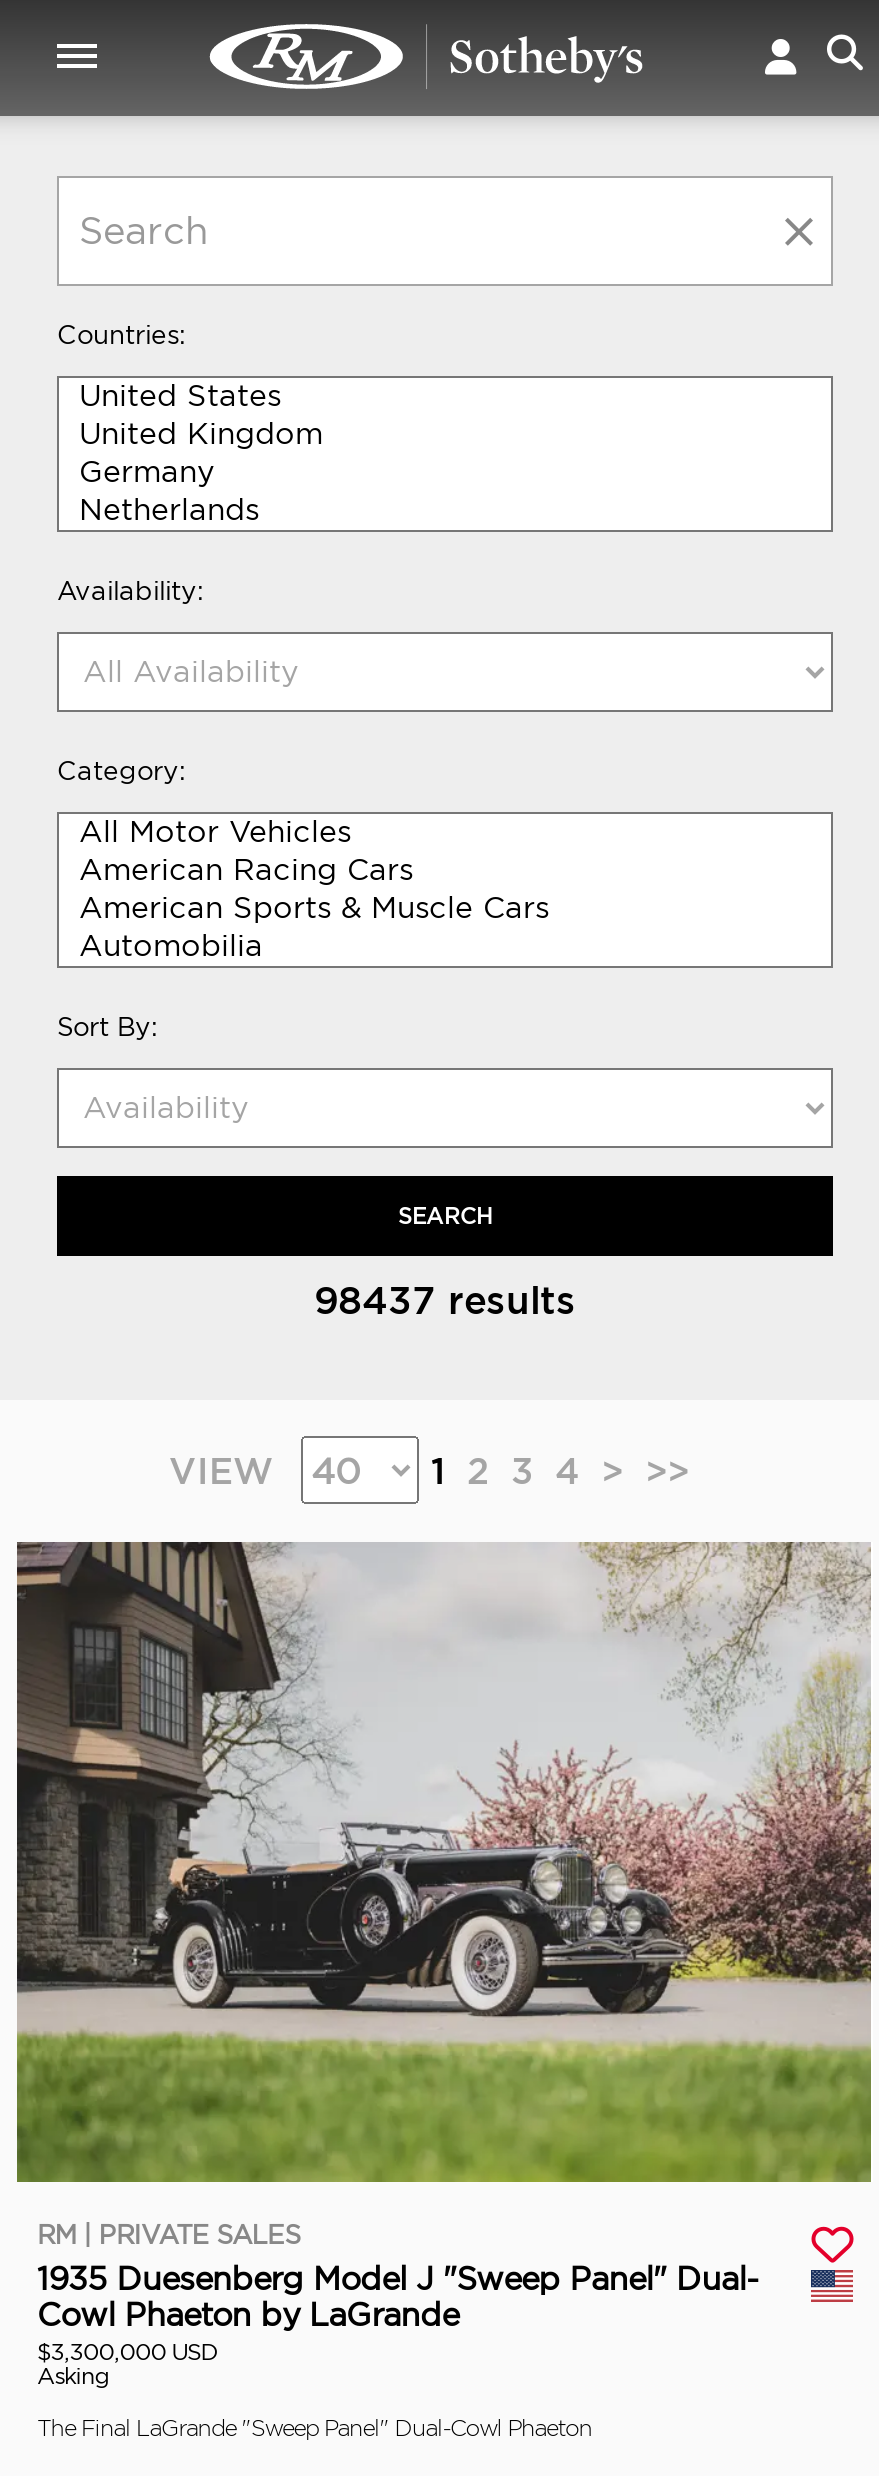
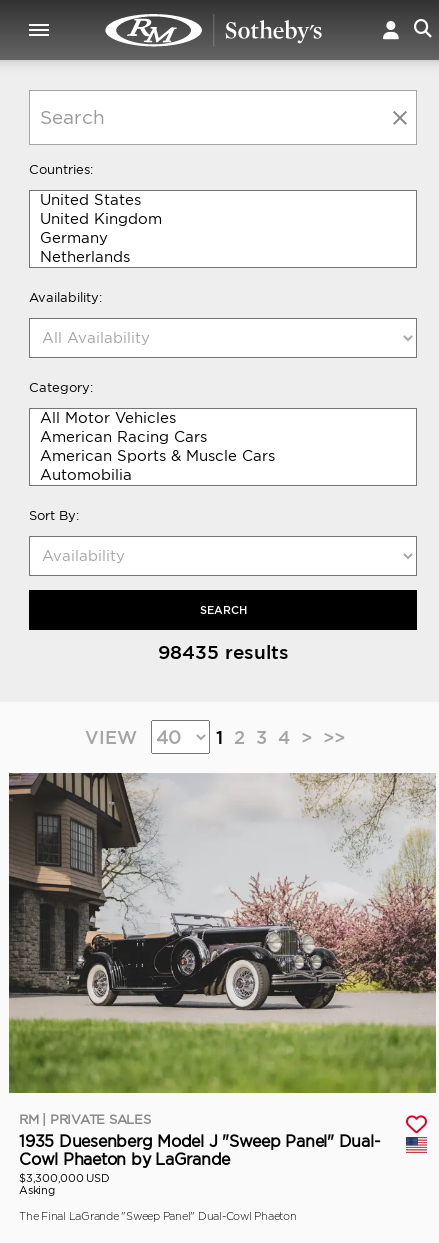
- 98437 results
+ 98435 results
